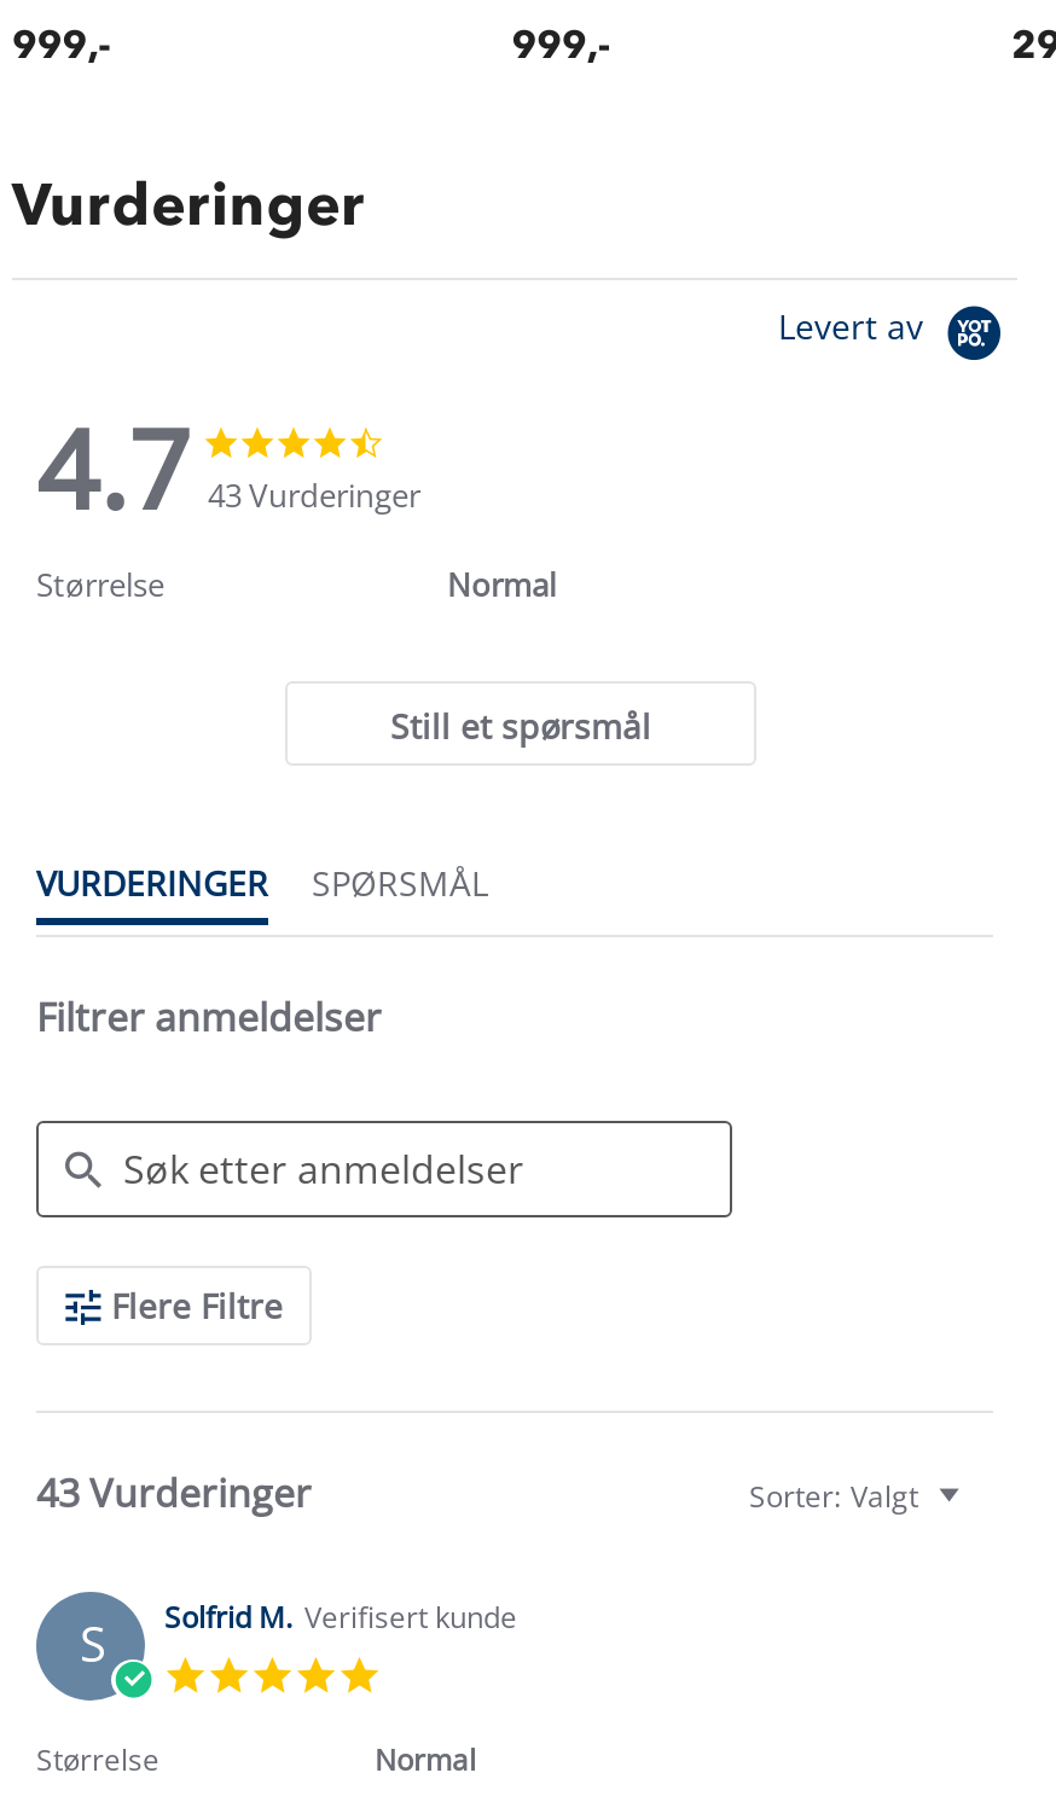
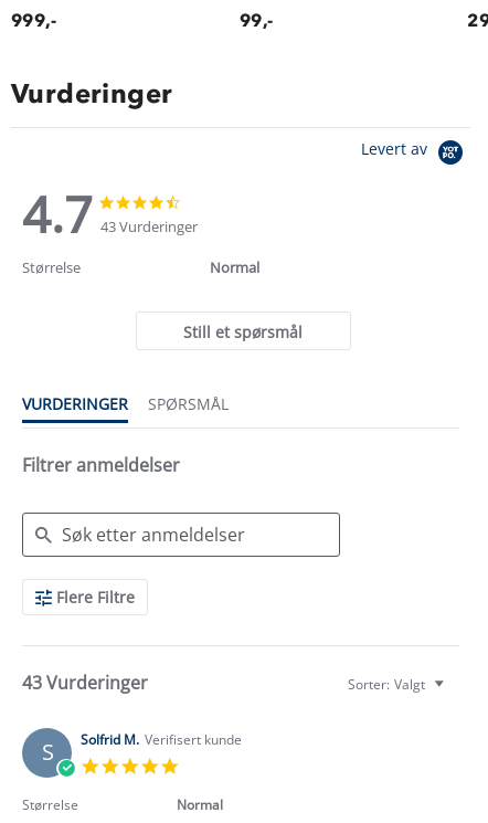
- 999,-
+ 99,-
